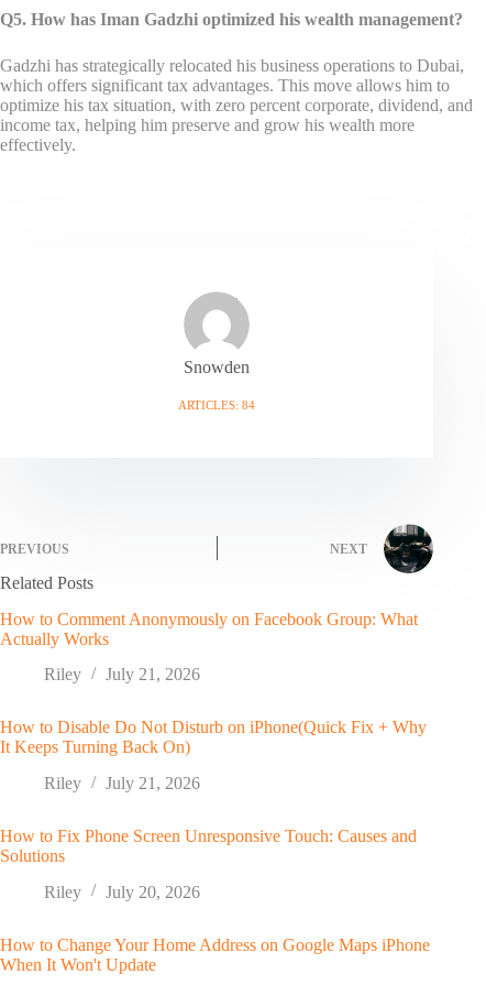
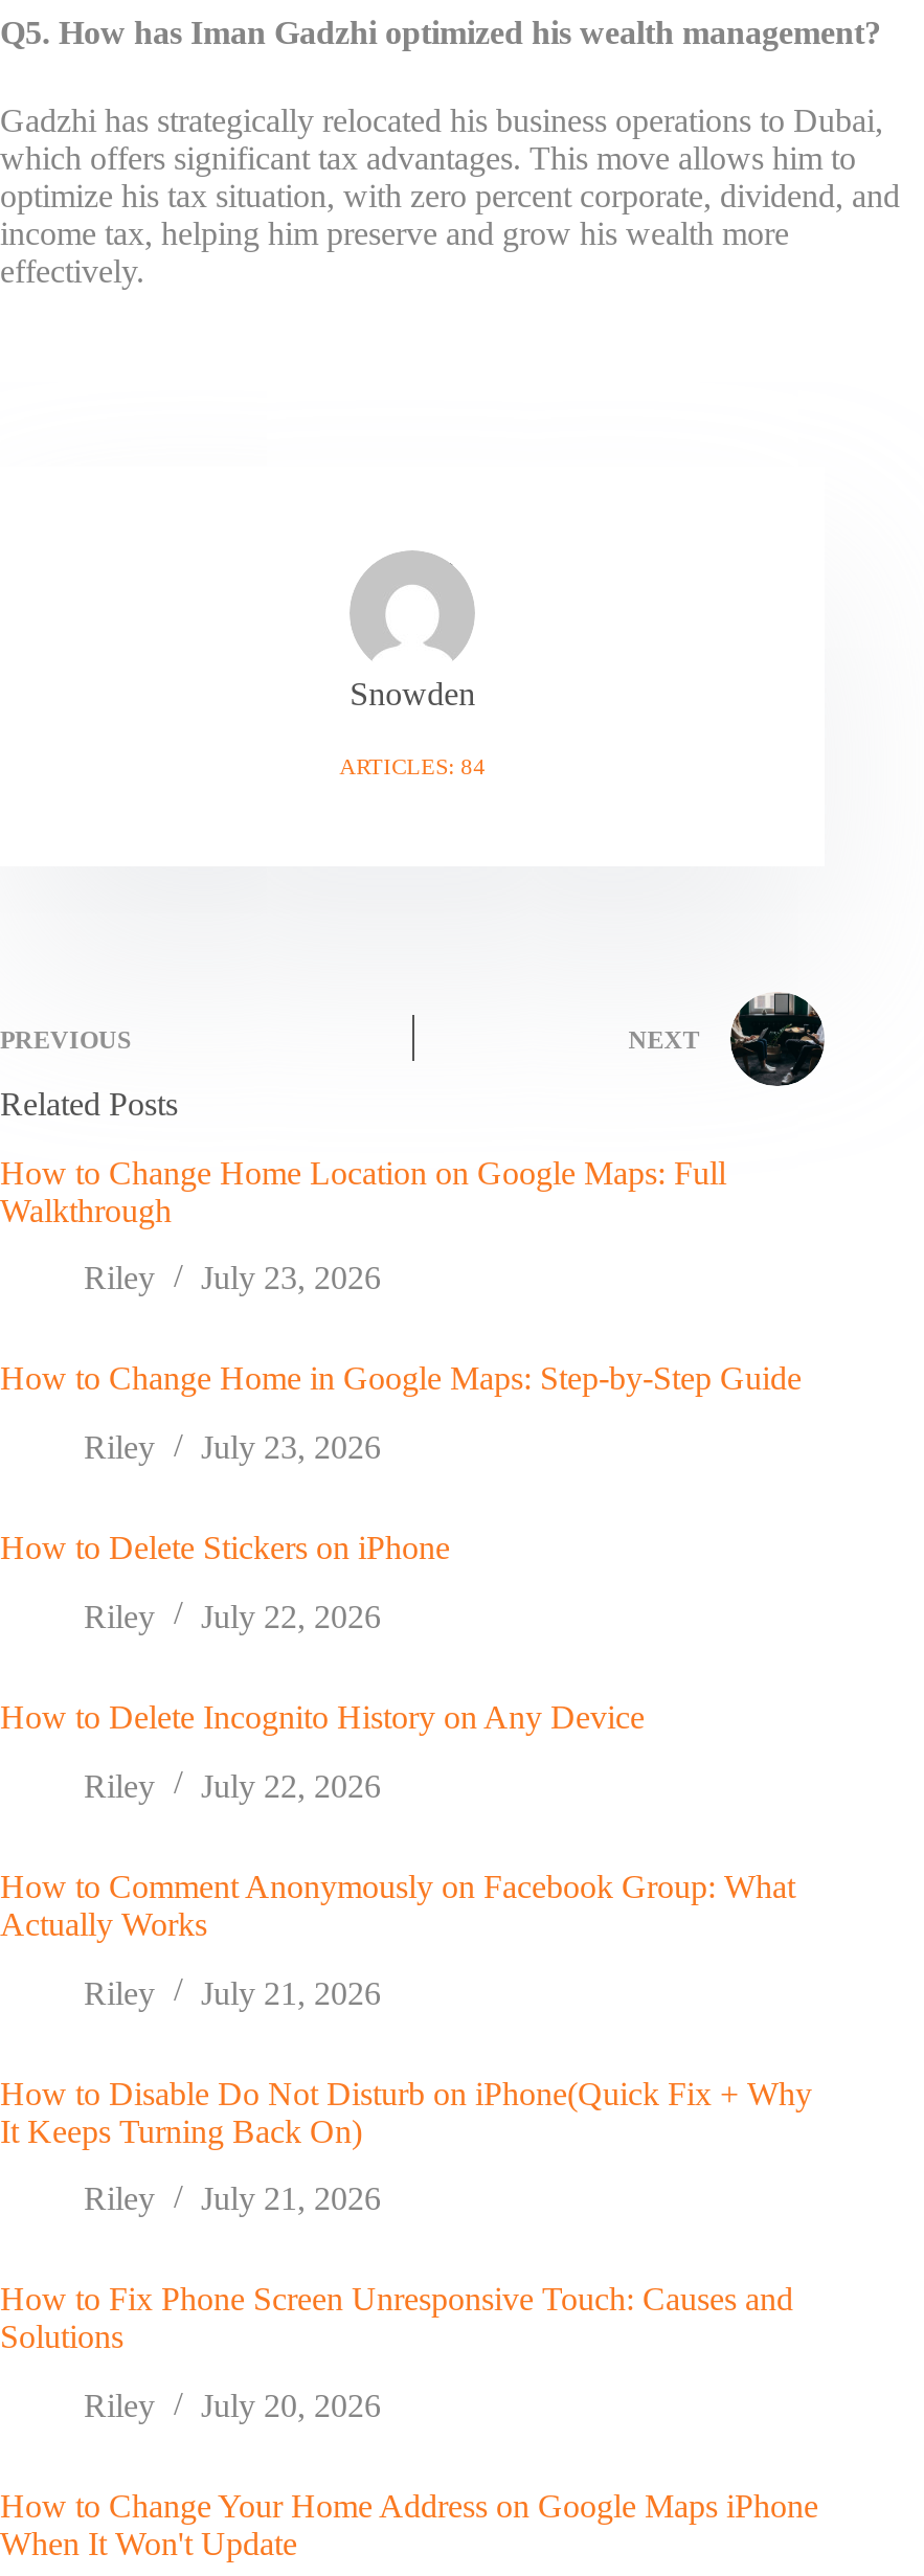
+ How to Change Home Location on Google Maps: Full
+ Walkthrough
+ Riley
+ July 23, 2026
+ How to Change Home in Google Maps: Step-by-Step Guide
+ Riley
+ July 23, 2026
+ How to Delete Stickers on iPhone
+ Riley
+ July 22, 2026
+ How to Delete Incognito History on Any Device
+ Riley
+ July 22, 2026
